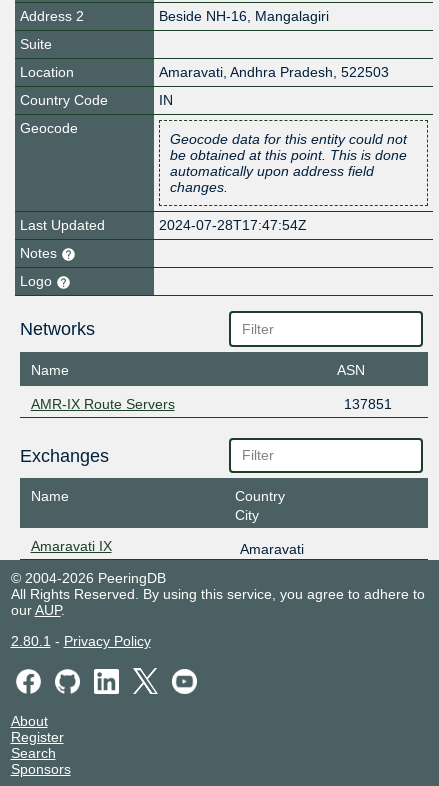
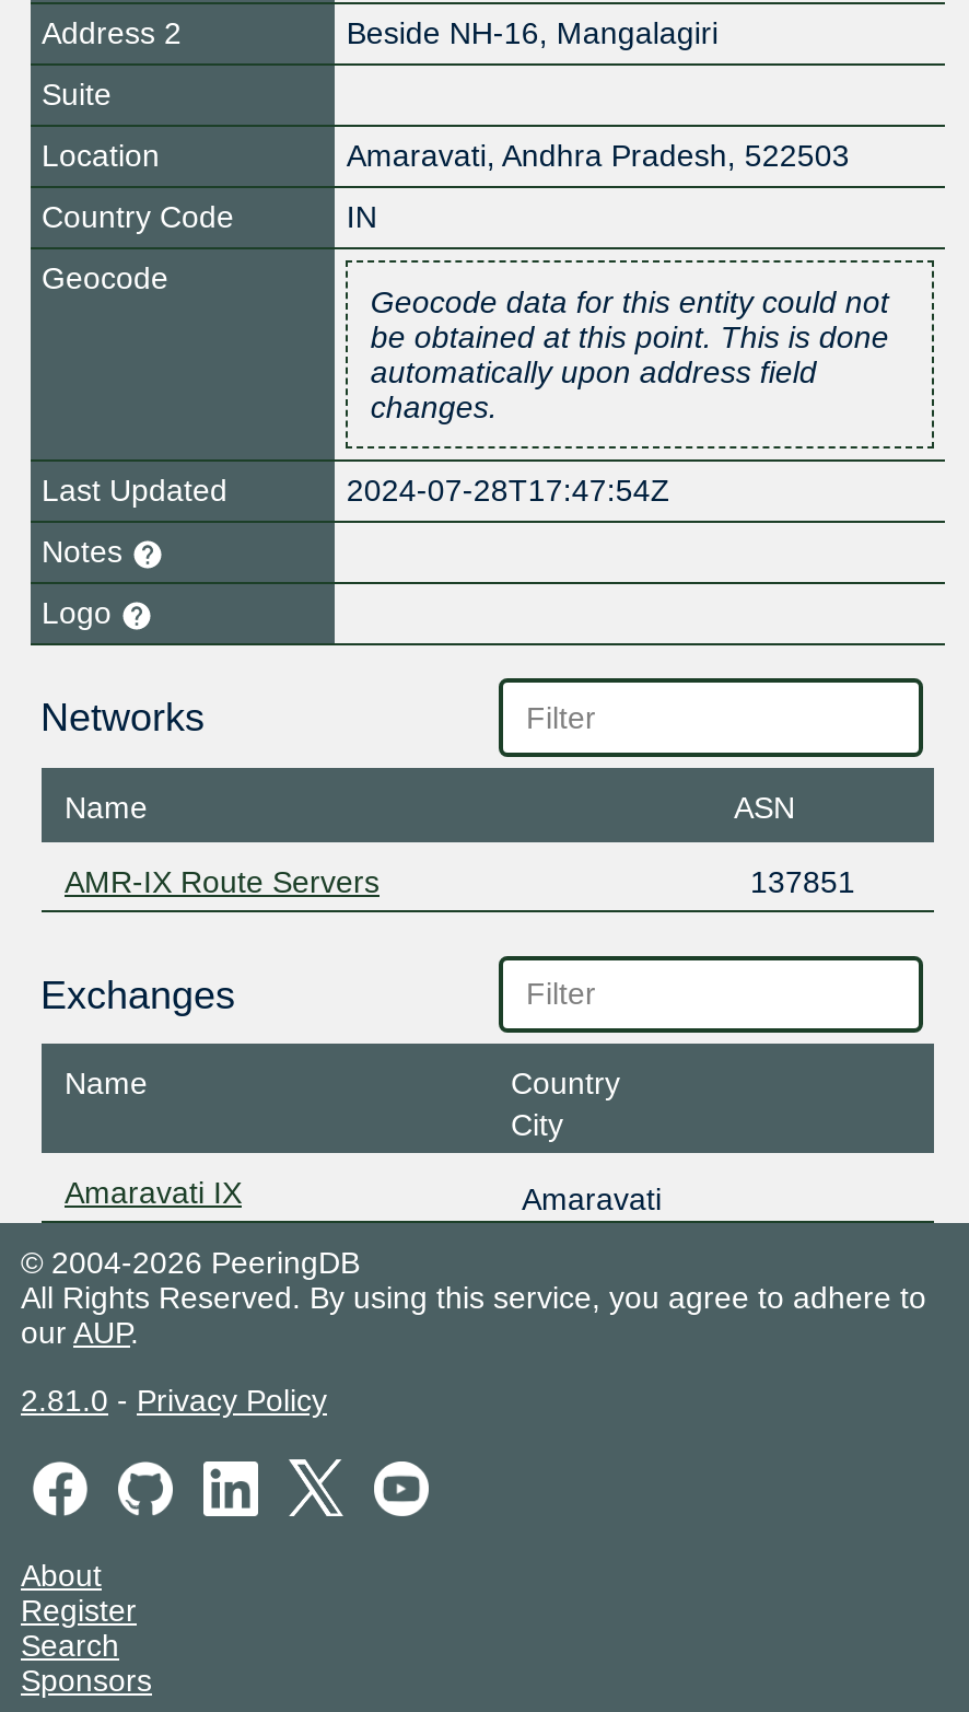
- 2.80.1 - Privacy Policy
+ 2.81.0 - Privacy Policy
